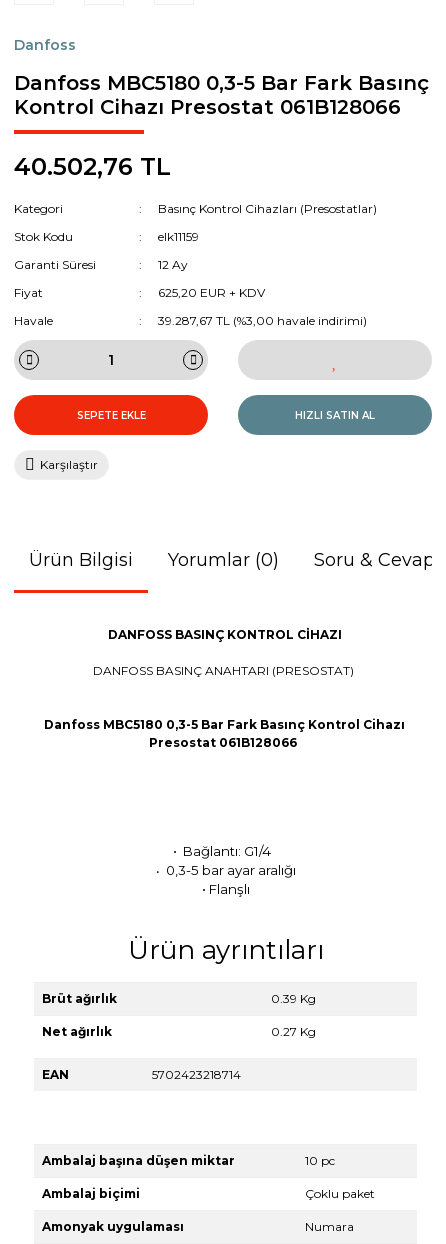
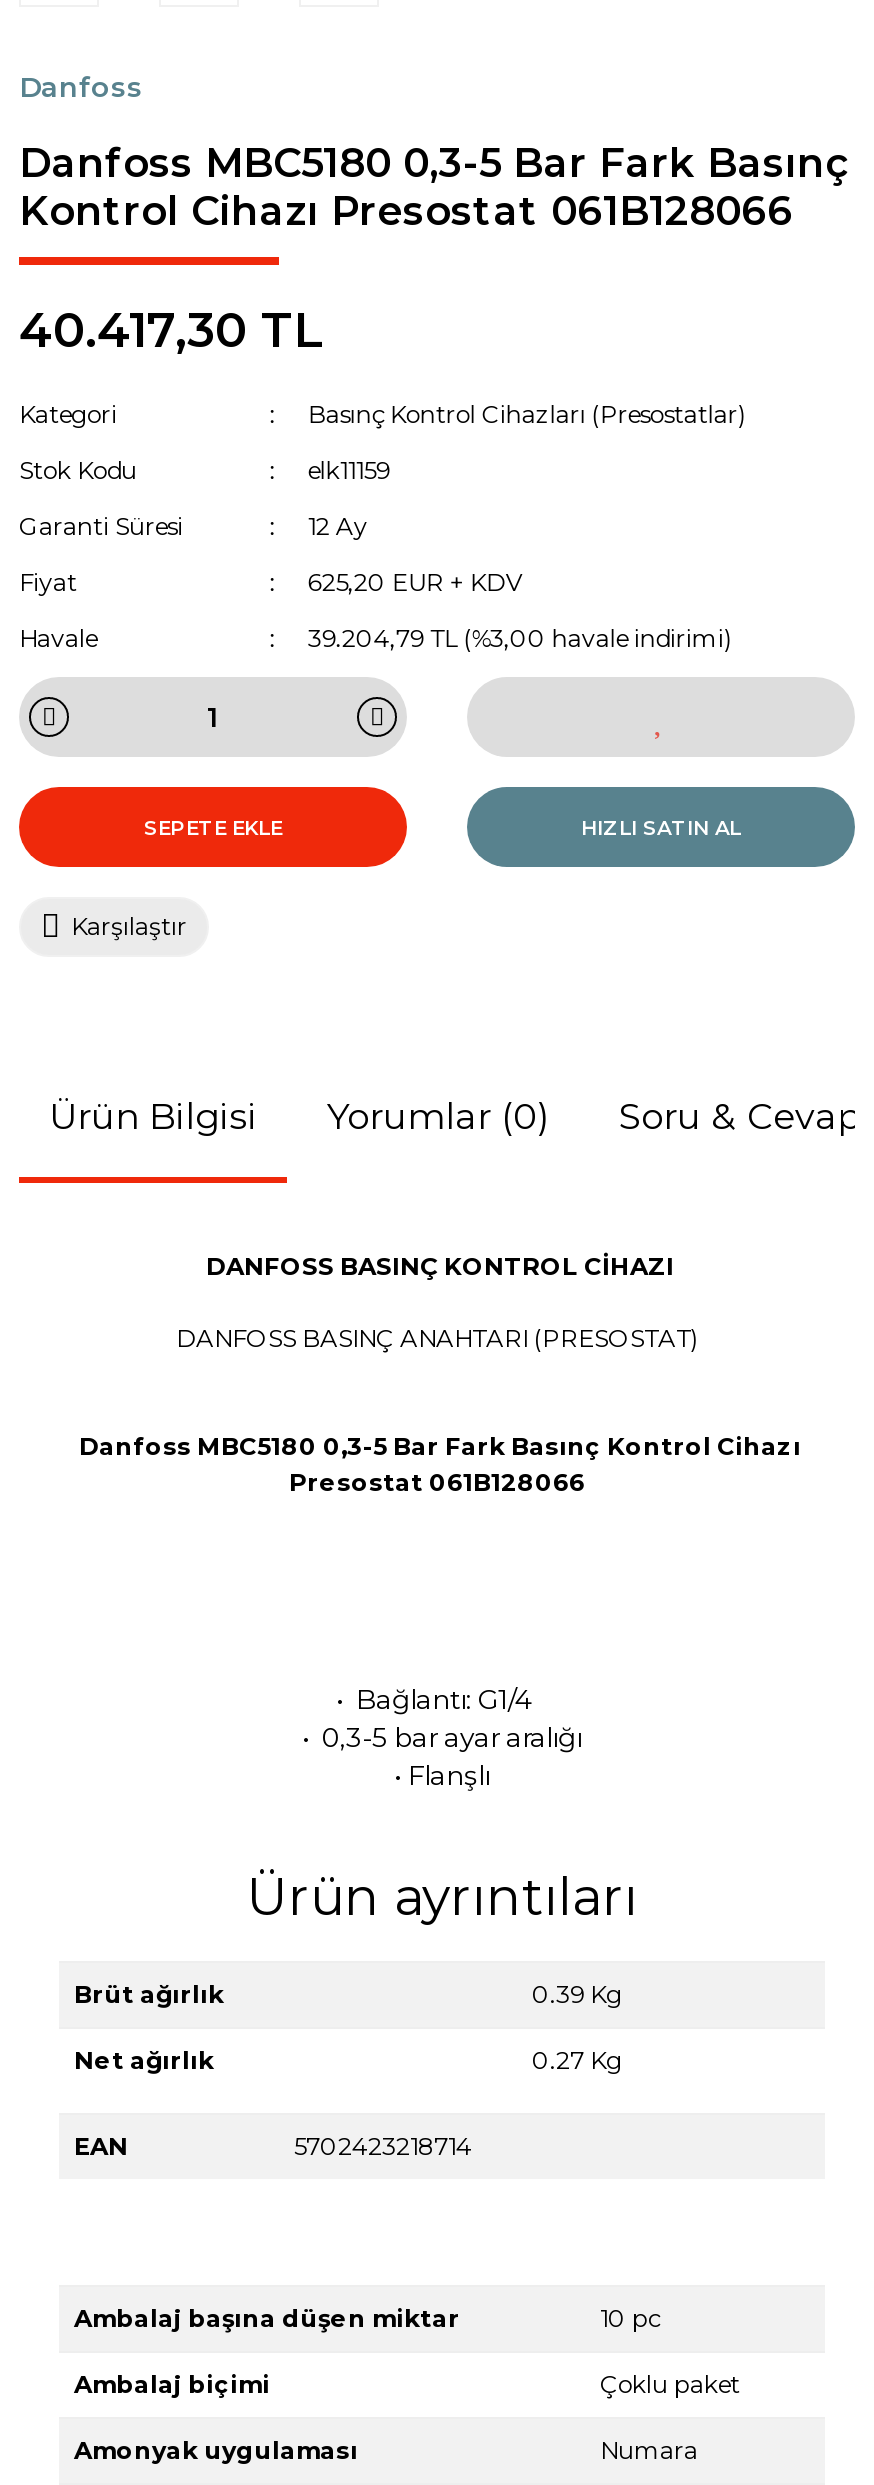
- 40.502,76 TL
+ 40.417,30 TL

- 39.287,67 TL (%3,00 havale indirimi)
+ 39.204,79 TL (%3,00 havale indirimi)
